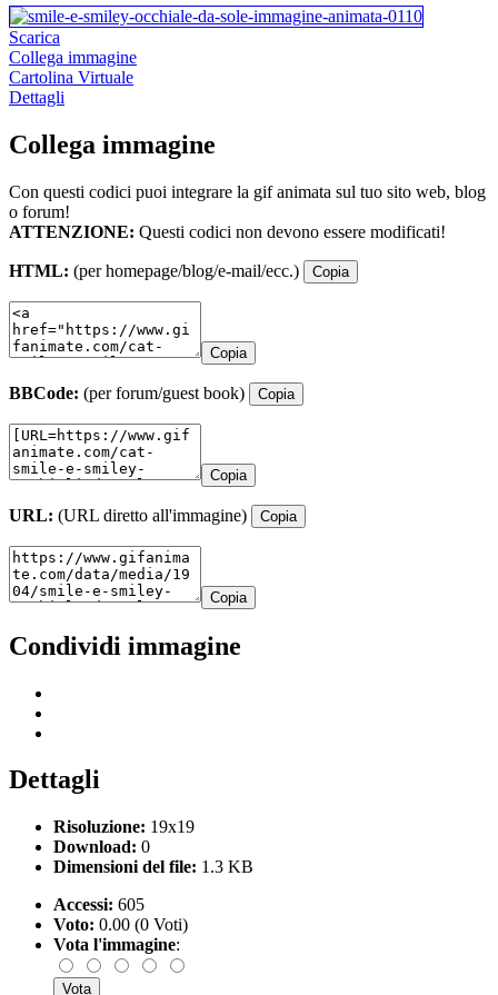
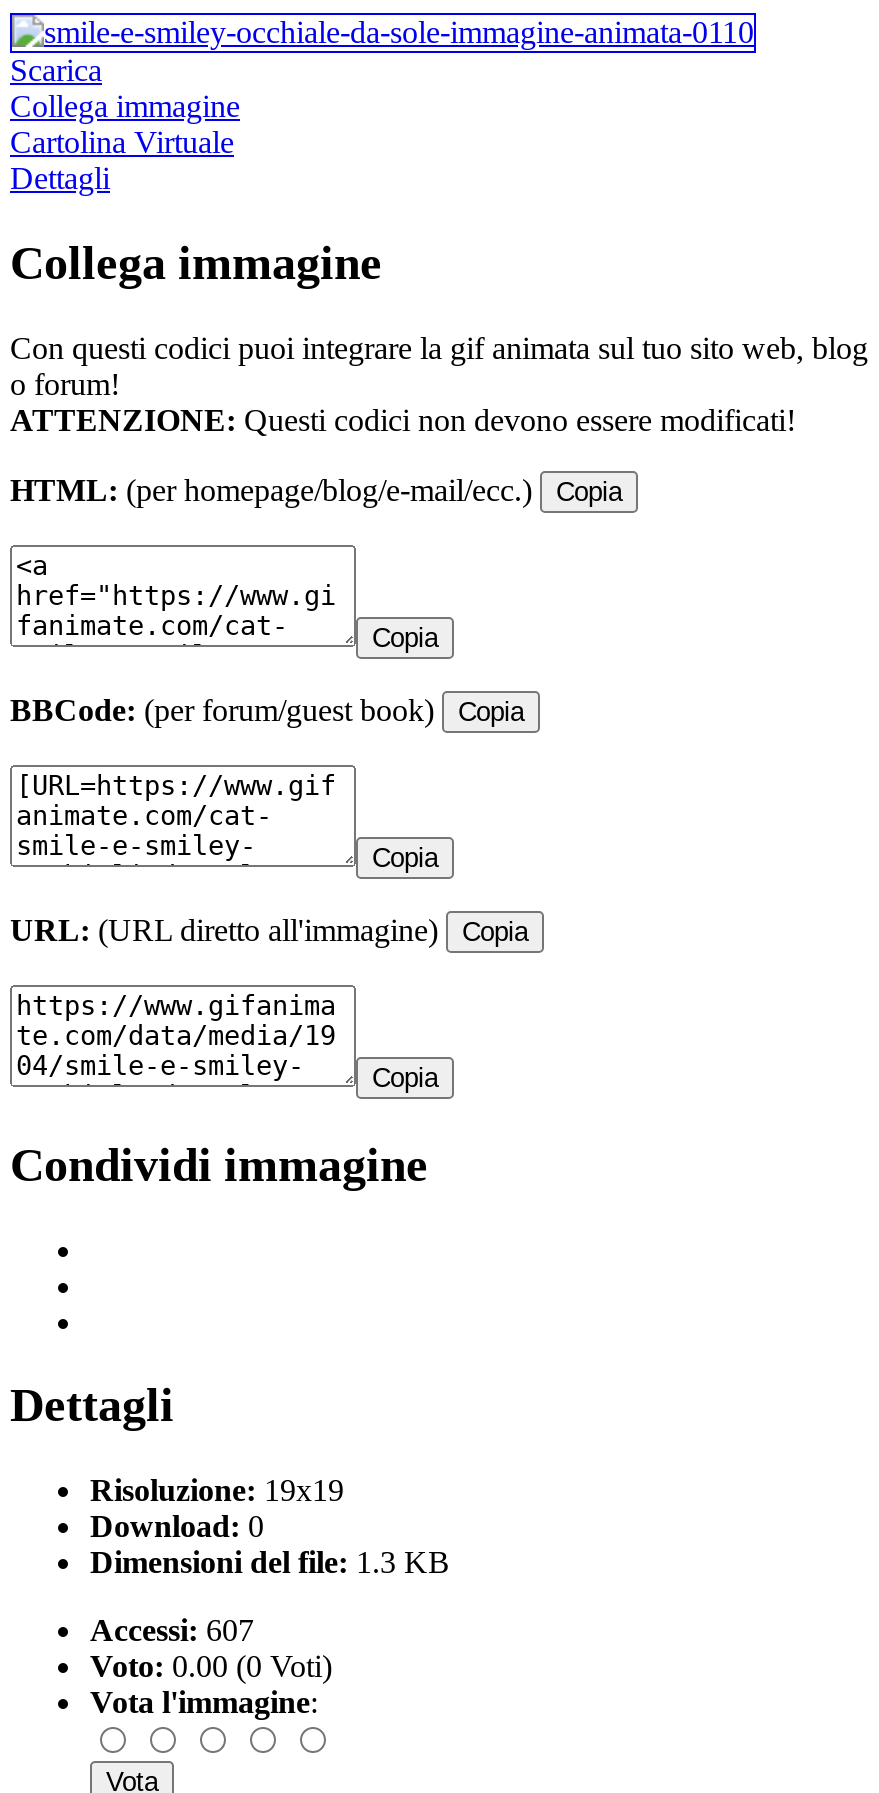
- Accessi: 605
+ Accessi: 607
